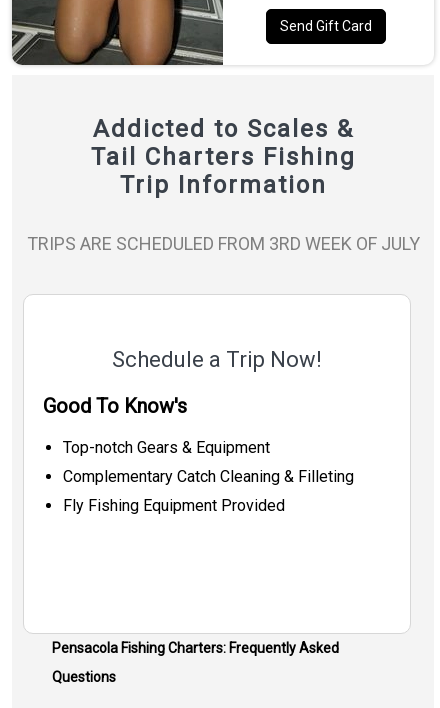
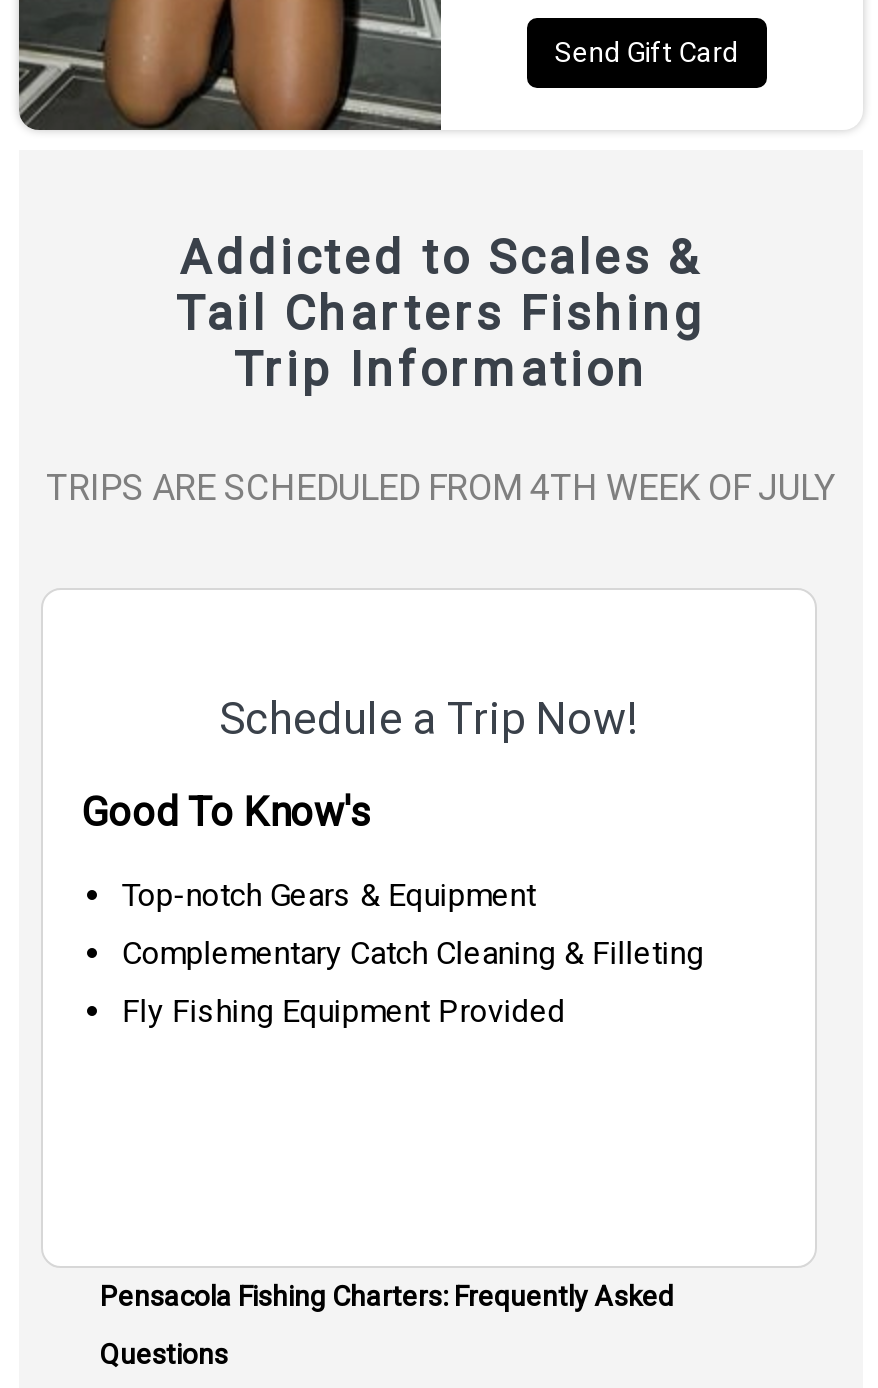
- TRIPS ARE SCHEDULED FROM 3RD WEEK OF JULY
+ TRIPS ARE SCHEDULED FROM 4TH WEEK OF JULY
